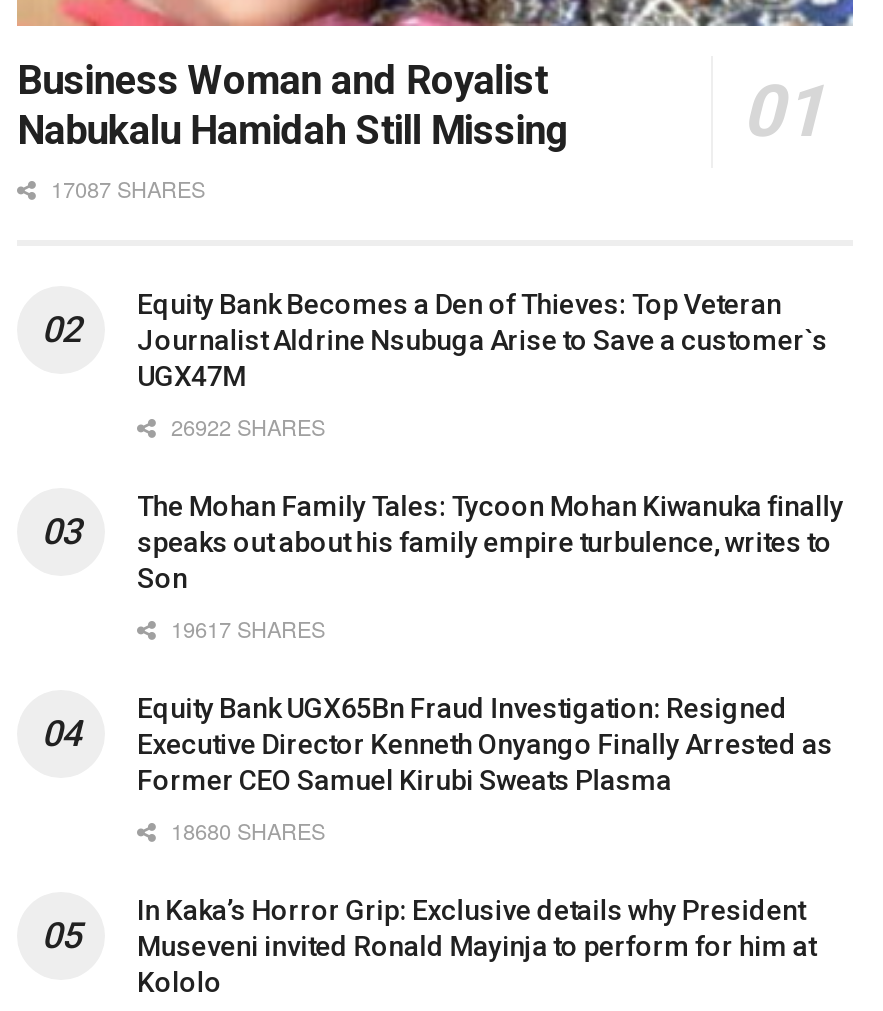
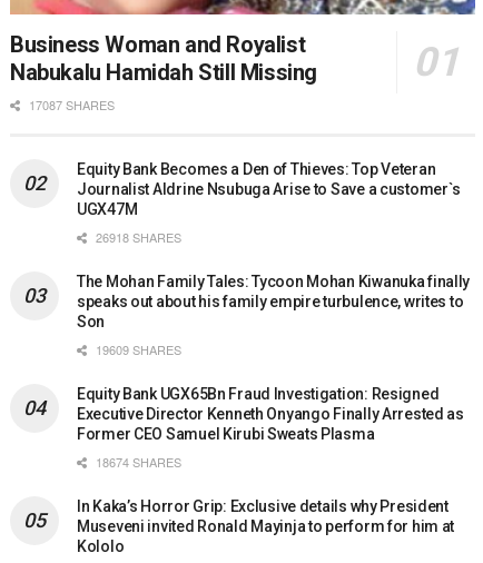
- 26922 SHARES
+ 26918 SHARES

- 19617 SHARES
+ 19609 SHARES

- 18680 SHARES
+ 18674 SHARES
